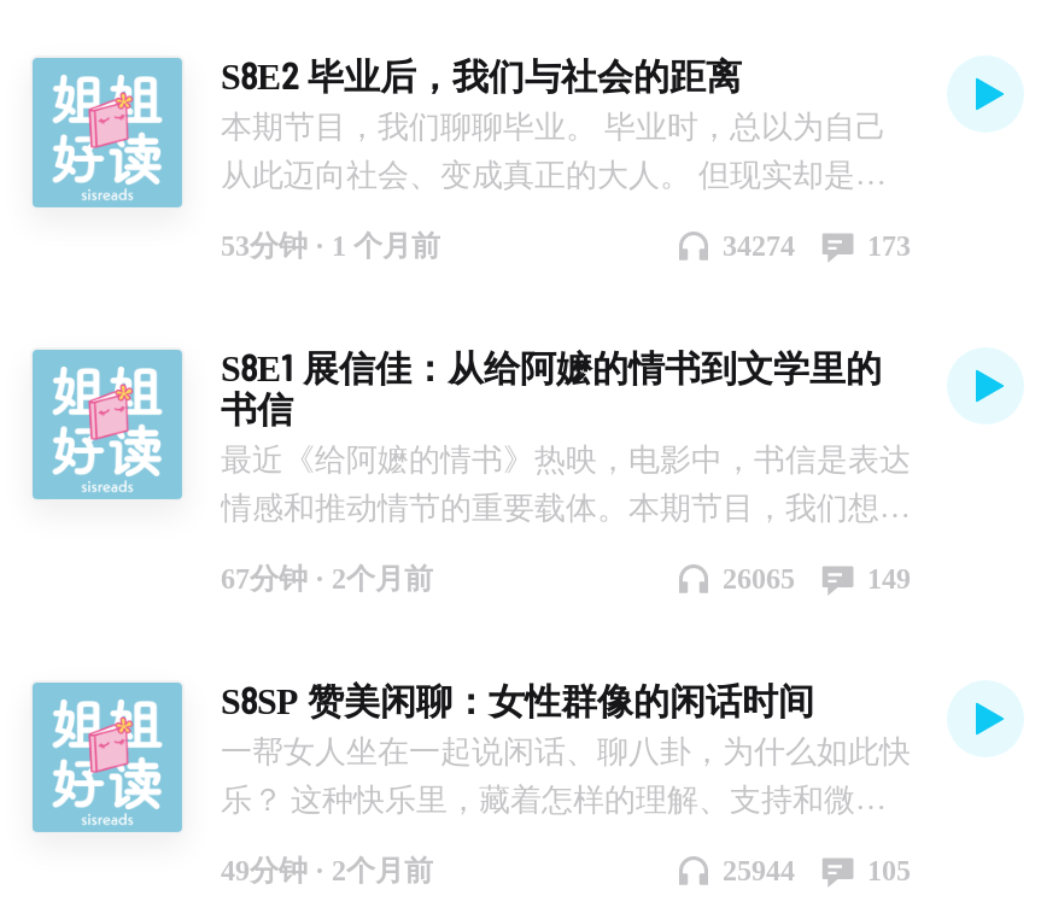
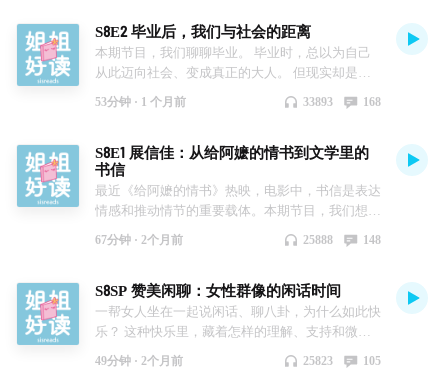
- 34274
+ 33893

- 173
+ 168

- 26065
+ 25888

- 149
+ 148

- 25944
+ 25823
